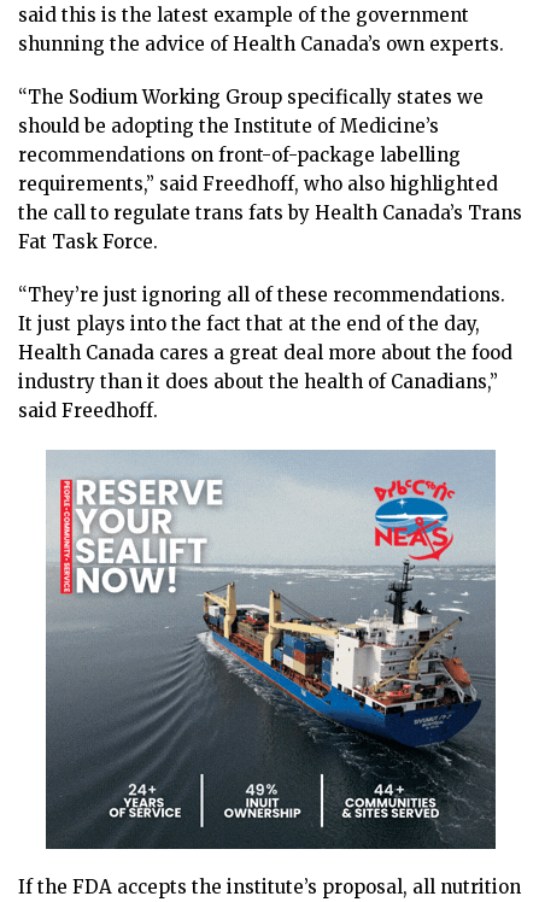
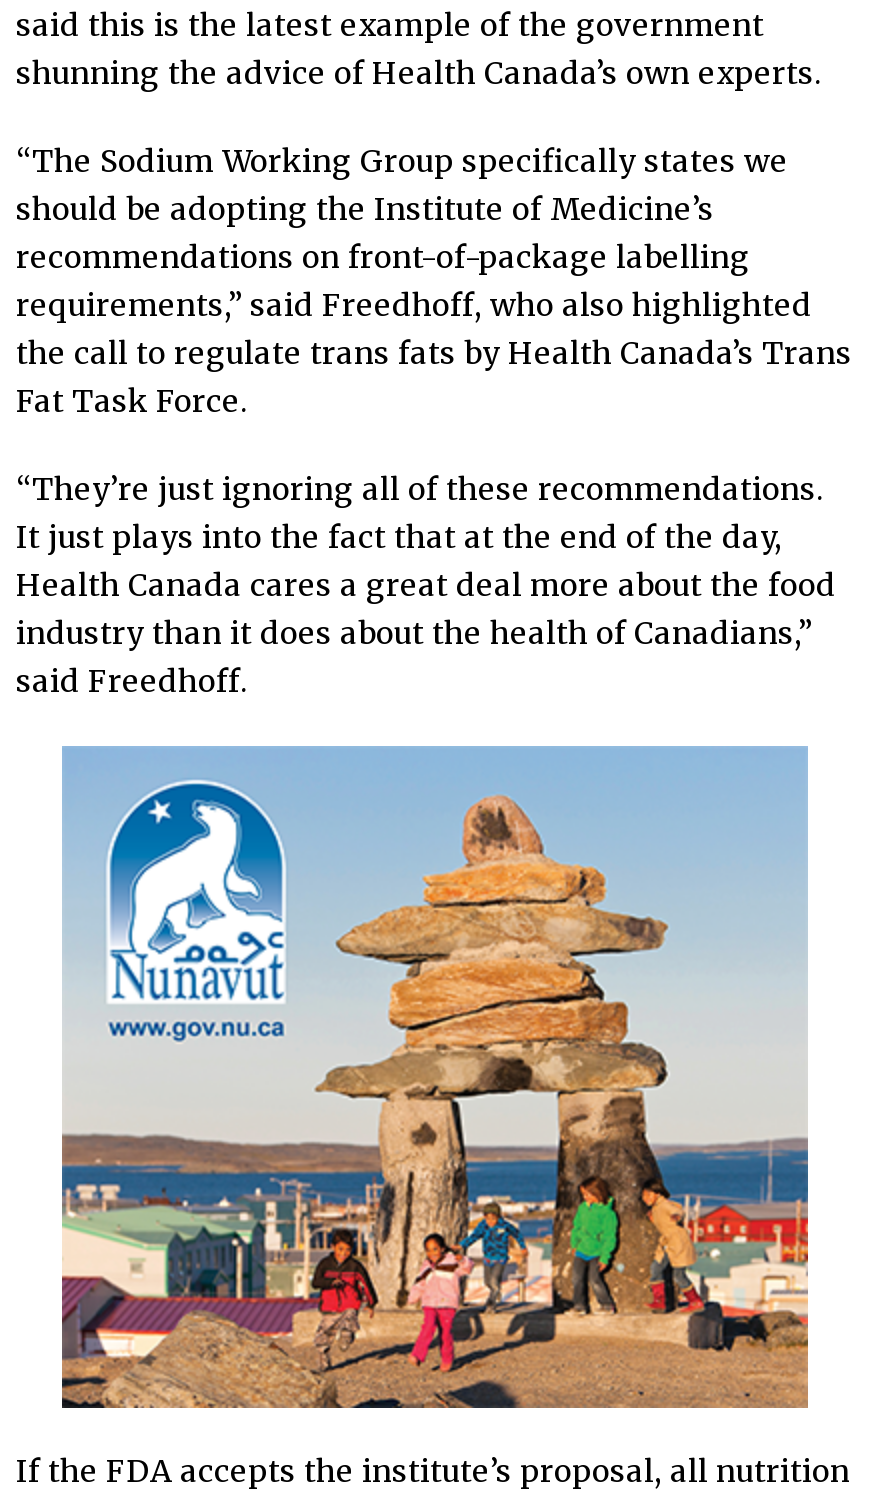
- [image]
+ [image]
